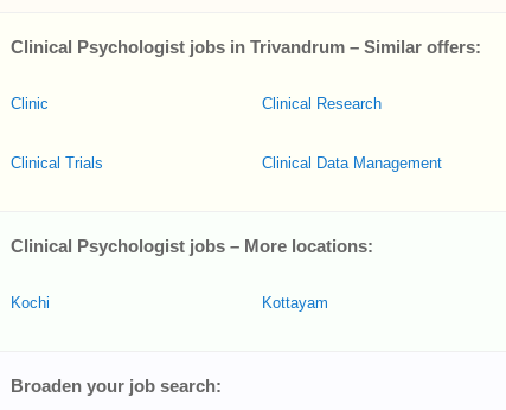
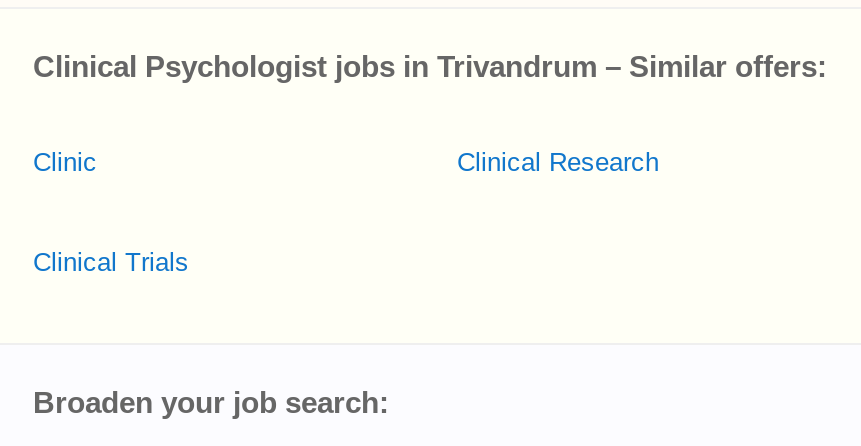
- Clinical Data Management

- Clinical Psychologist jobs – More locations:
- Kochi
- Kottayam
